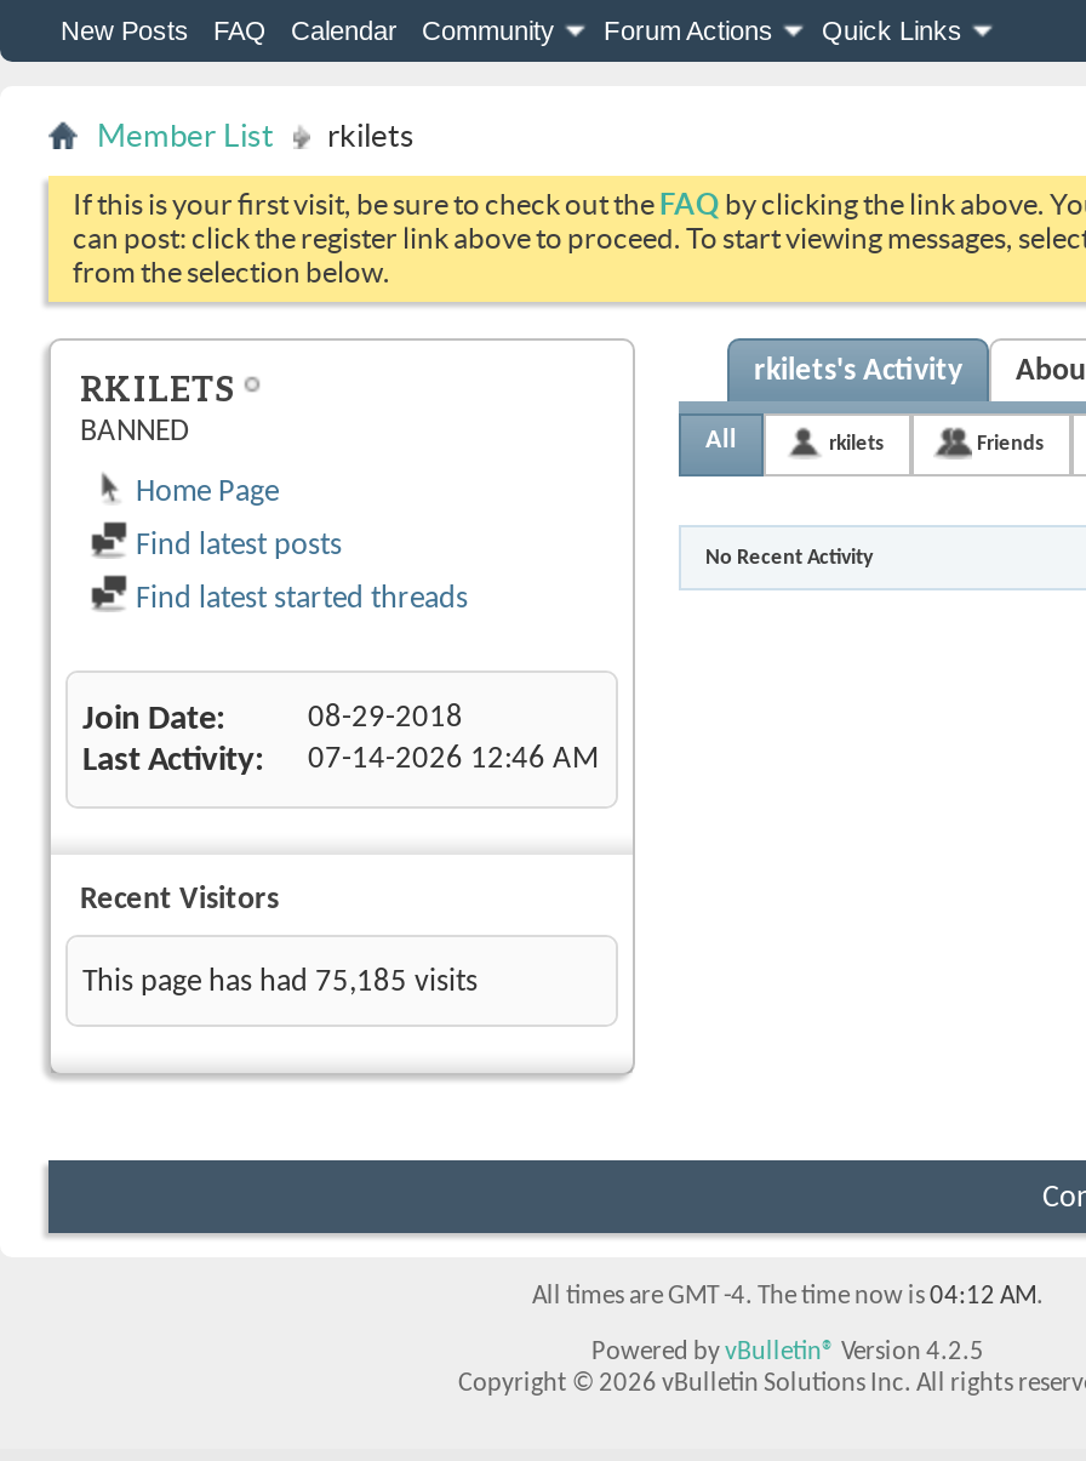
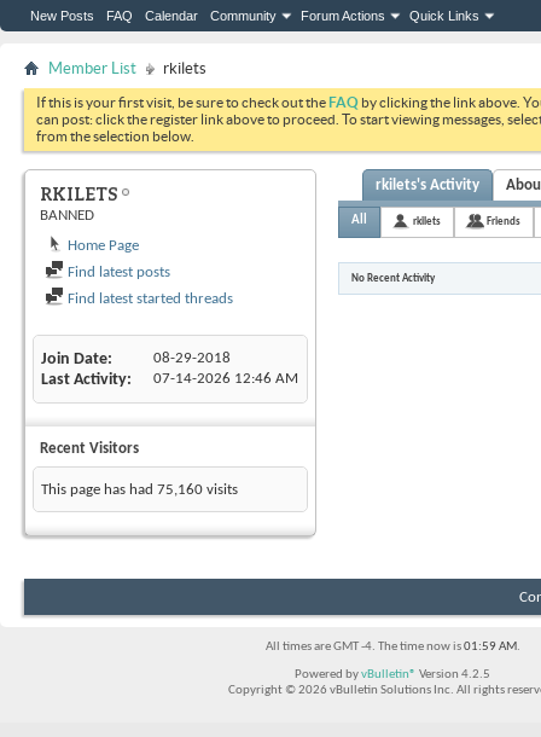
- This page has had 75,185 visits
+ This page has had 75,160 visits

- All times are GMT -4. The time now is 04:12 AM.
+ All times are GMT -4. The time now is 01:59 AM.
